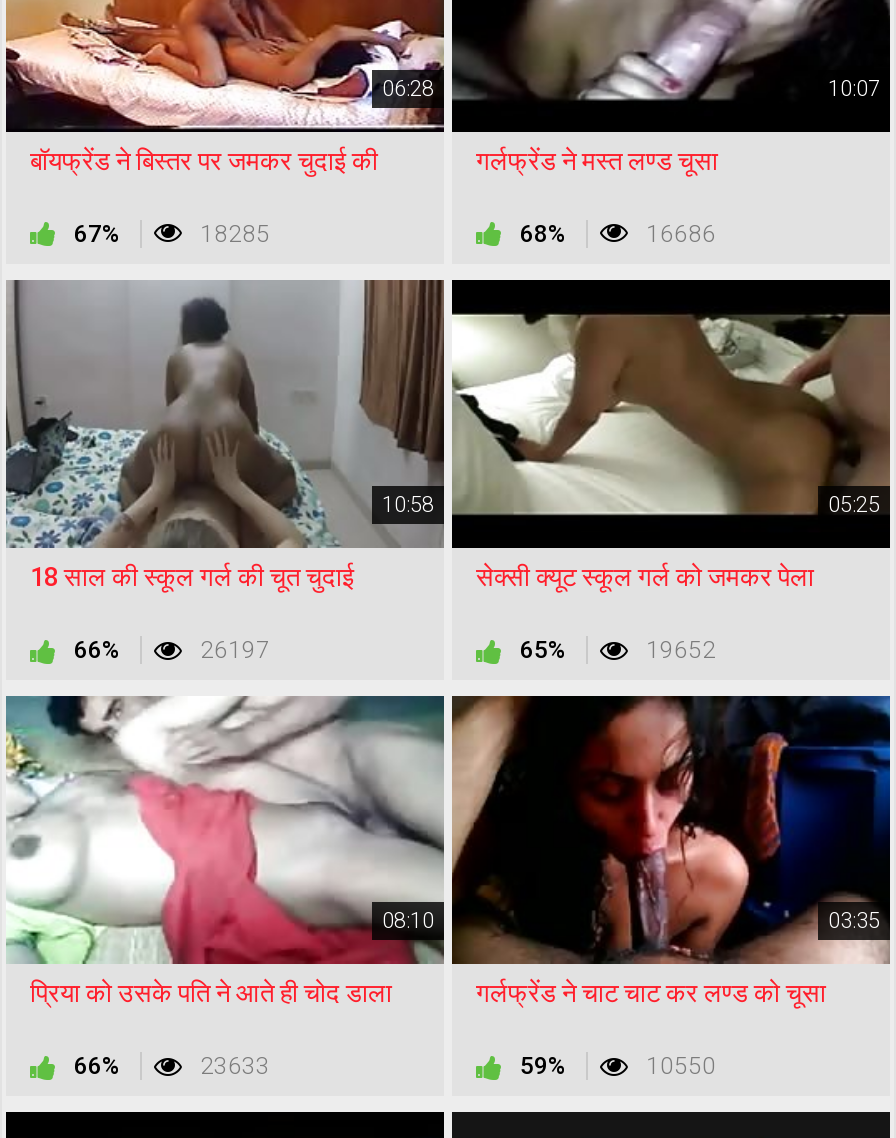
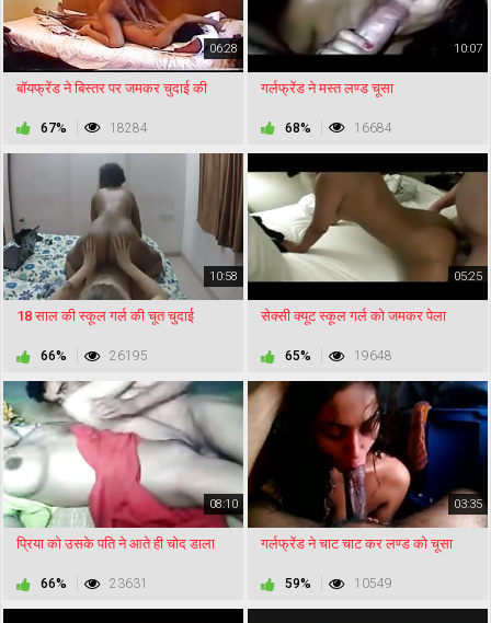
- 18285
+ 18284

- 16686
+ 16684

- 26197
+ 26195

- 19652
+ 19648

- 23633
+ 23631

- 10550
+ 10549
